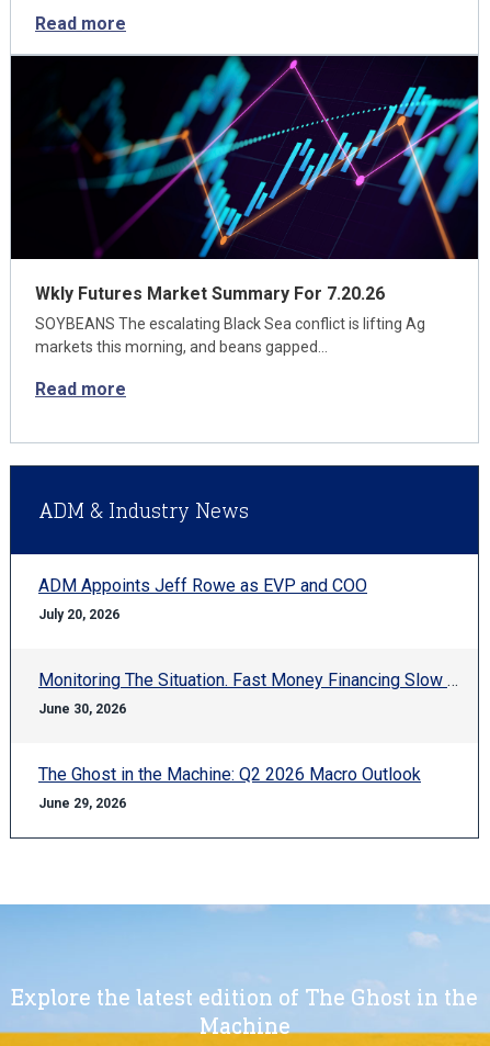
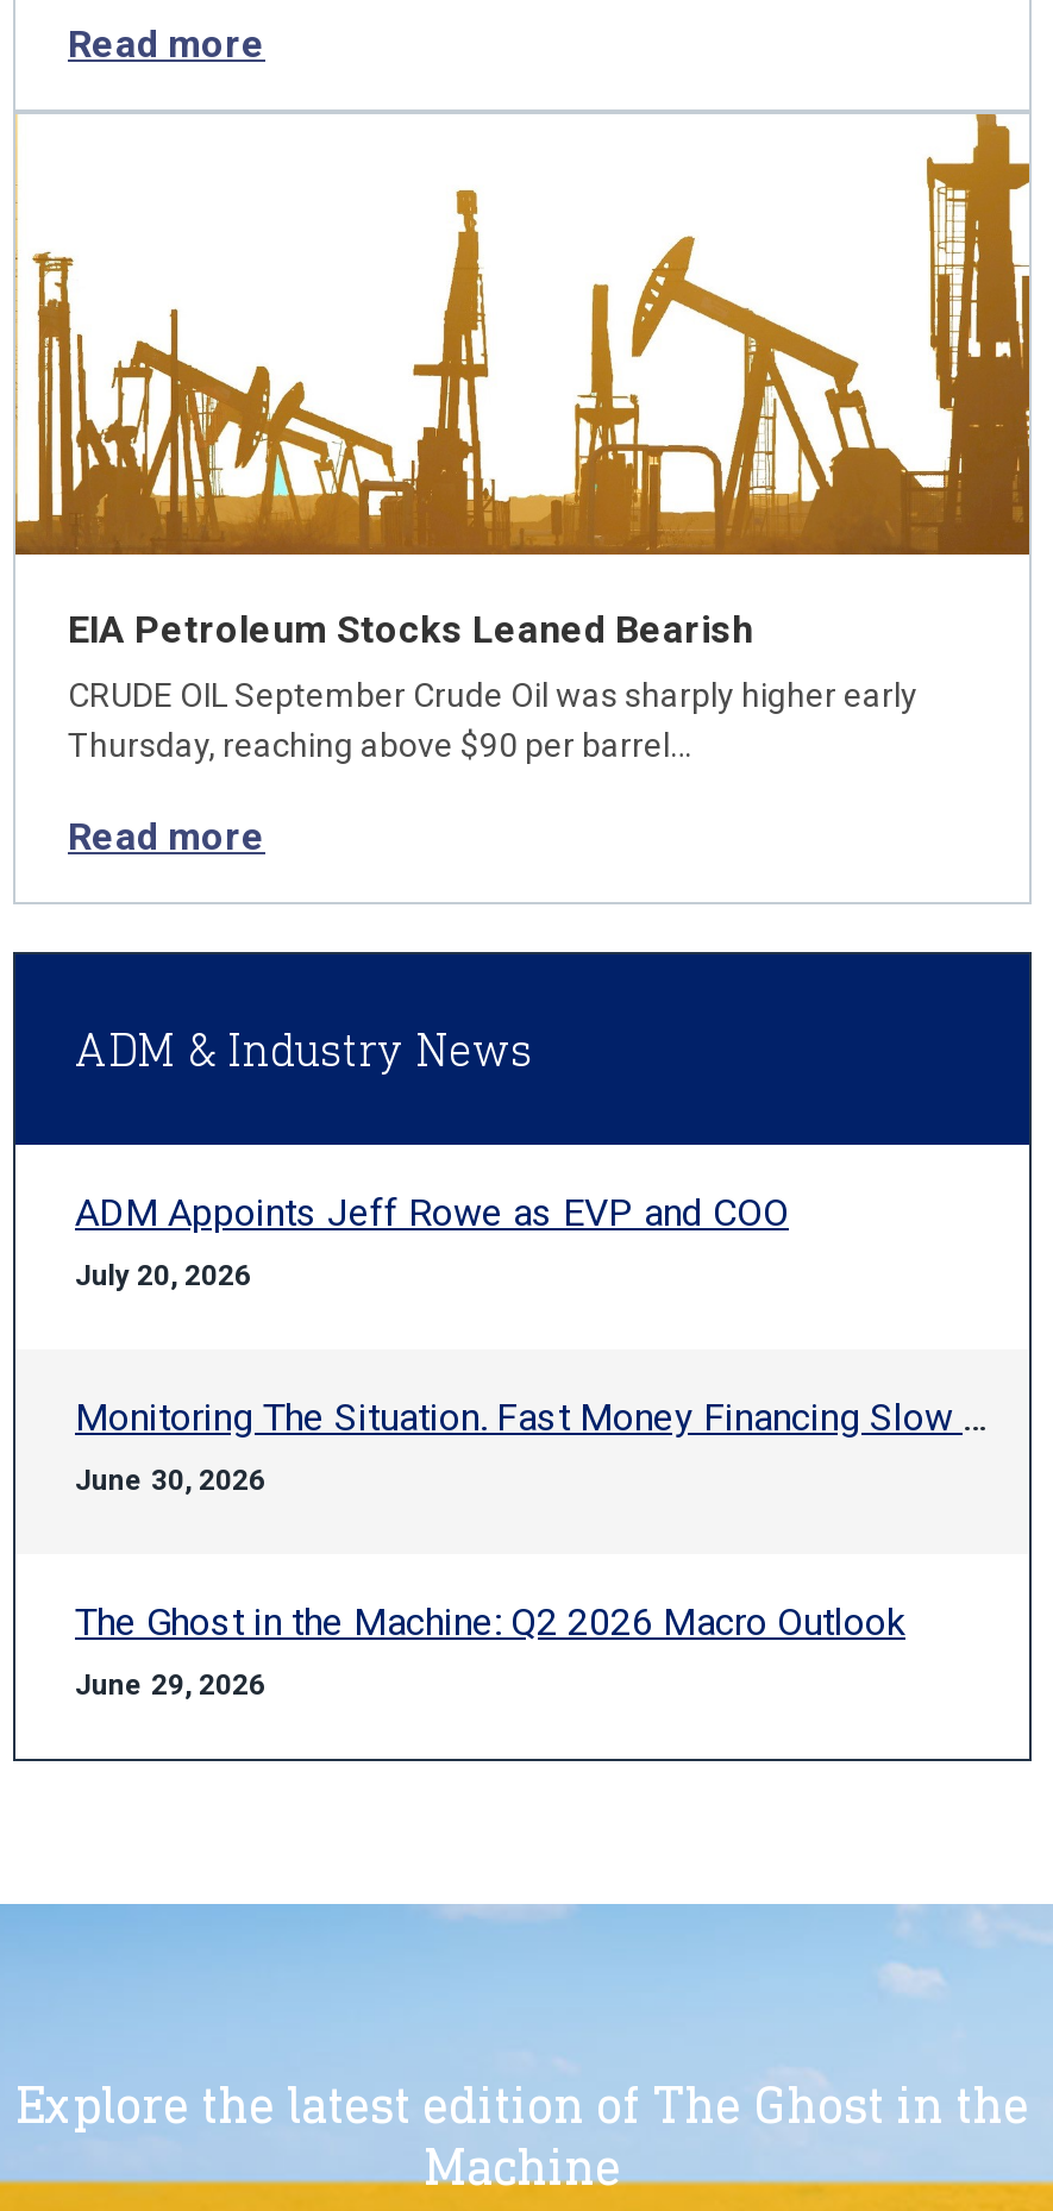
- [image]
- Wkly Futures Market Summary For 7.20.26
+ [image]
+ EIA Petroleum Stocks Leaned Bearish

- SOYBEANS The escalating Black Sea conflict is lifting Ag
- markets this morning, and beans gapped…
+ CRUDE OIL September Crude Oil was sharply higher early
+ Thursday, reaching above $90 per barrel…
